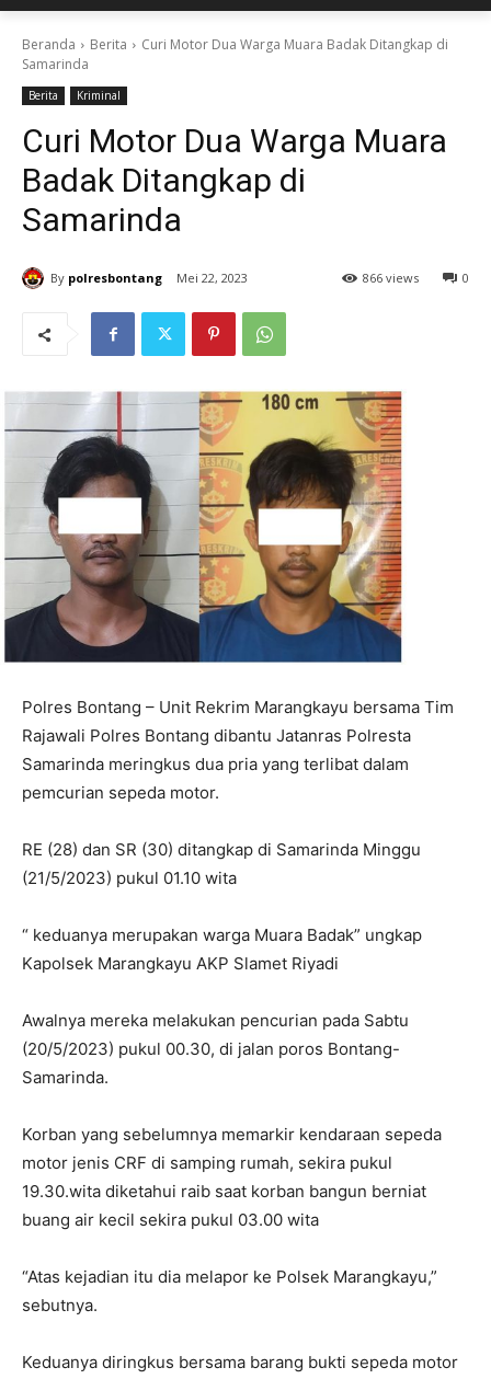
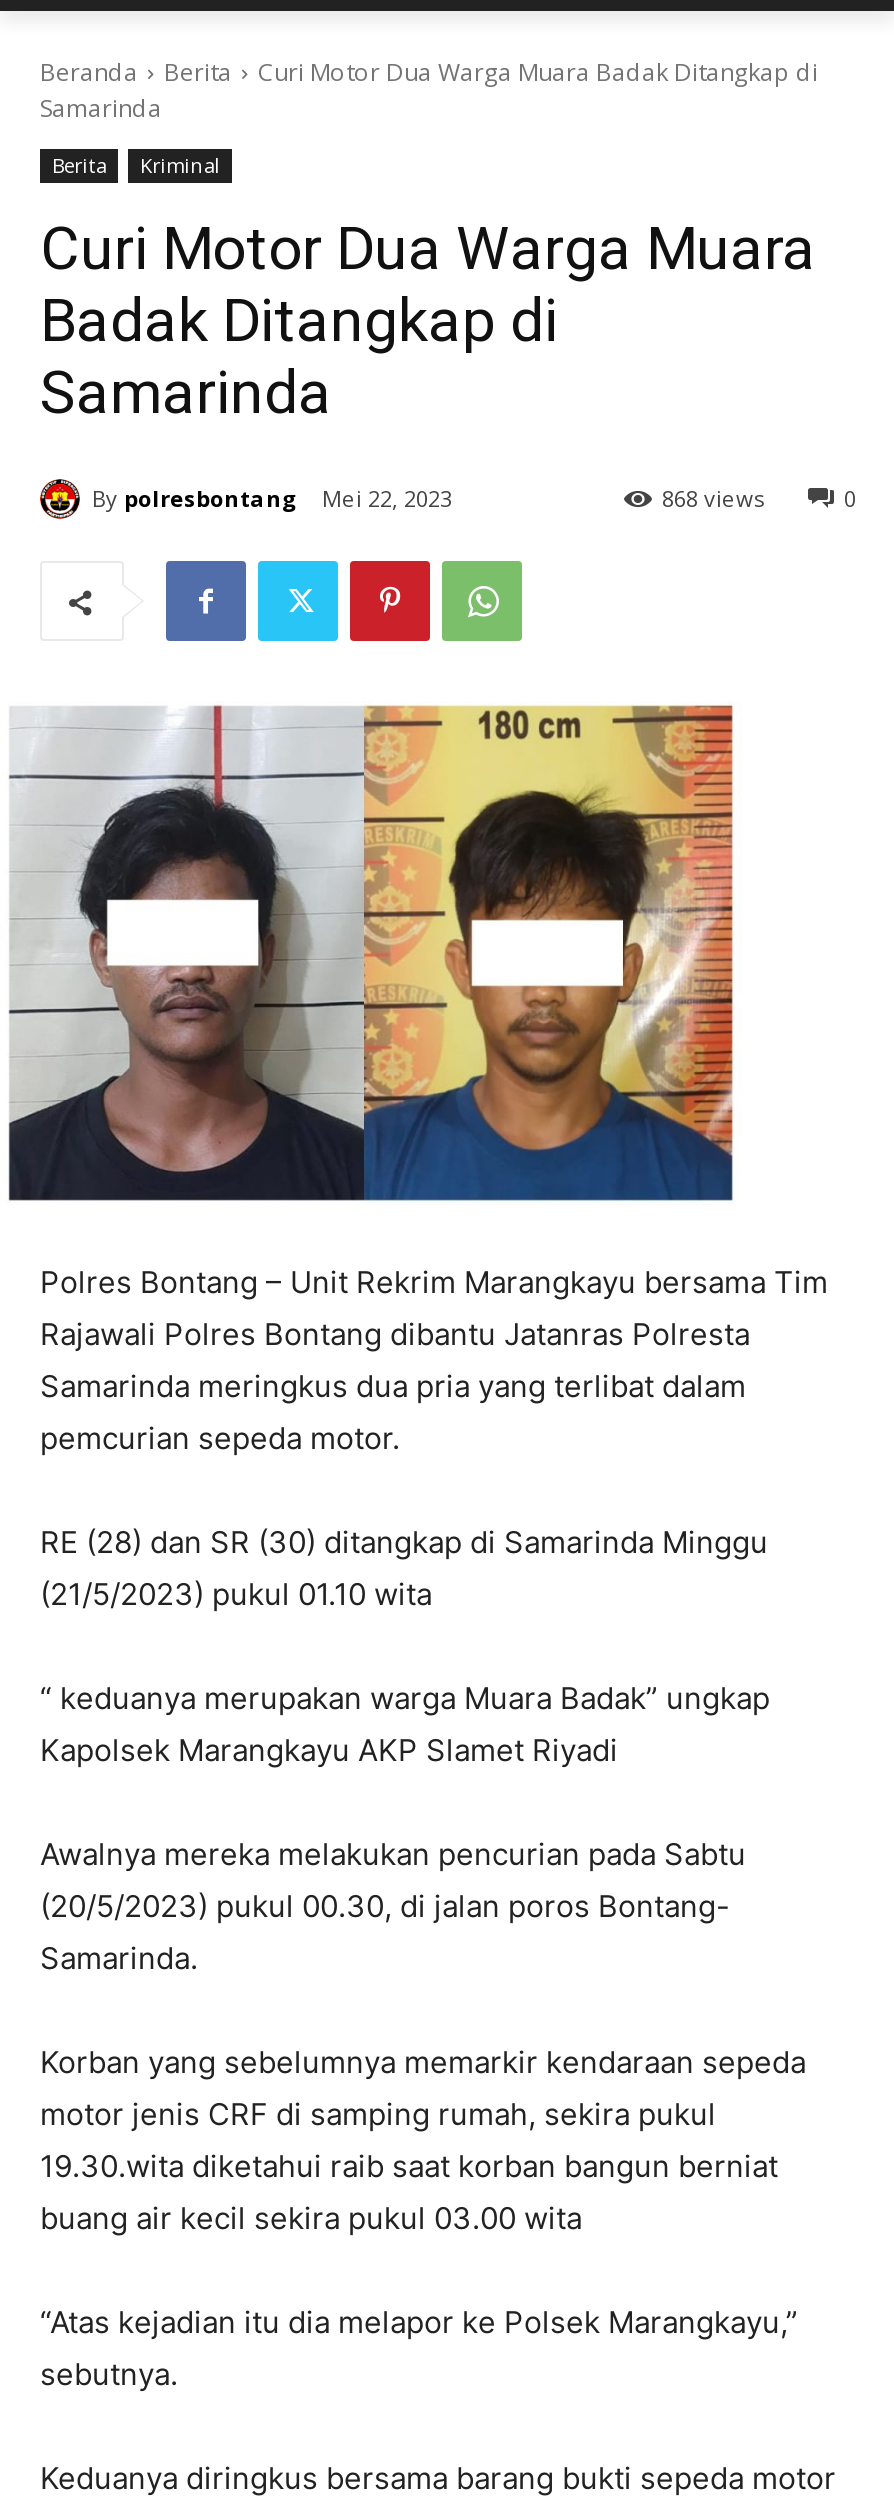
- 866 views
+ 868 views
